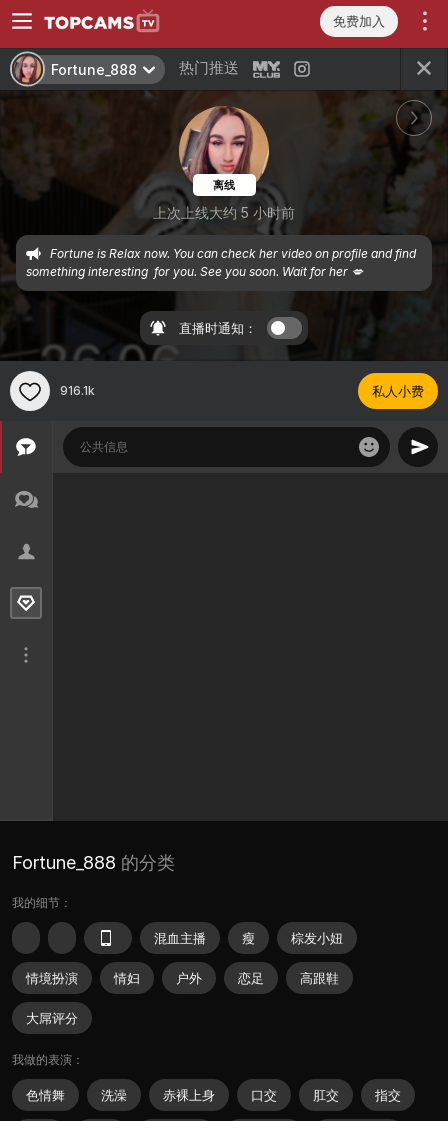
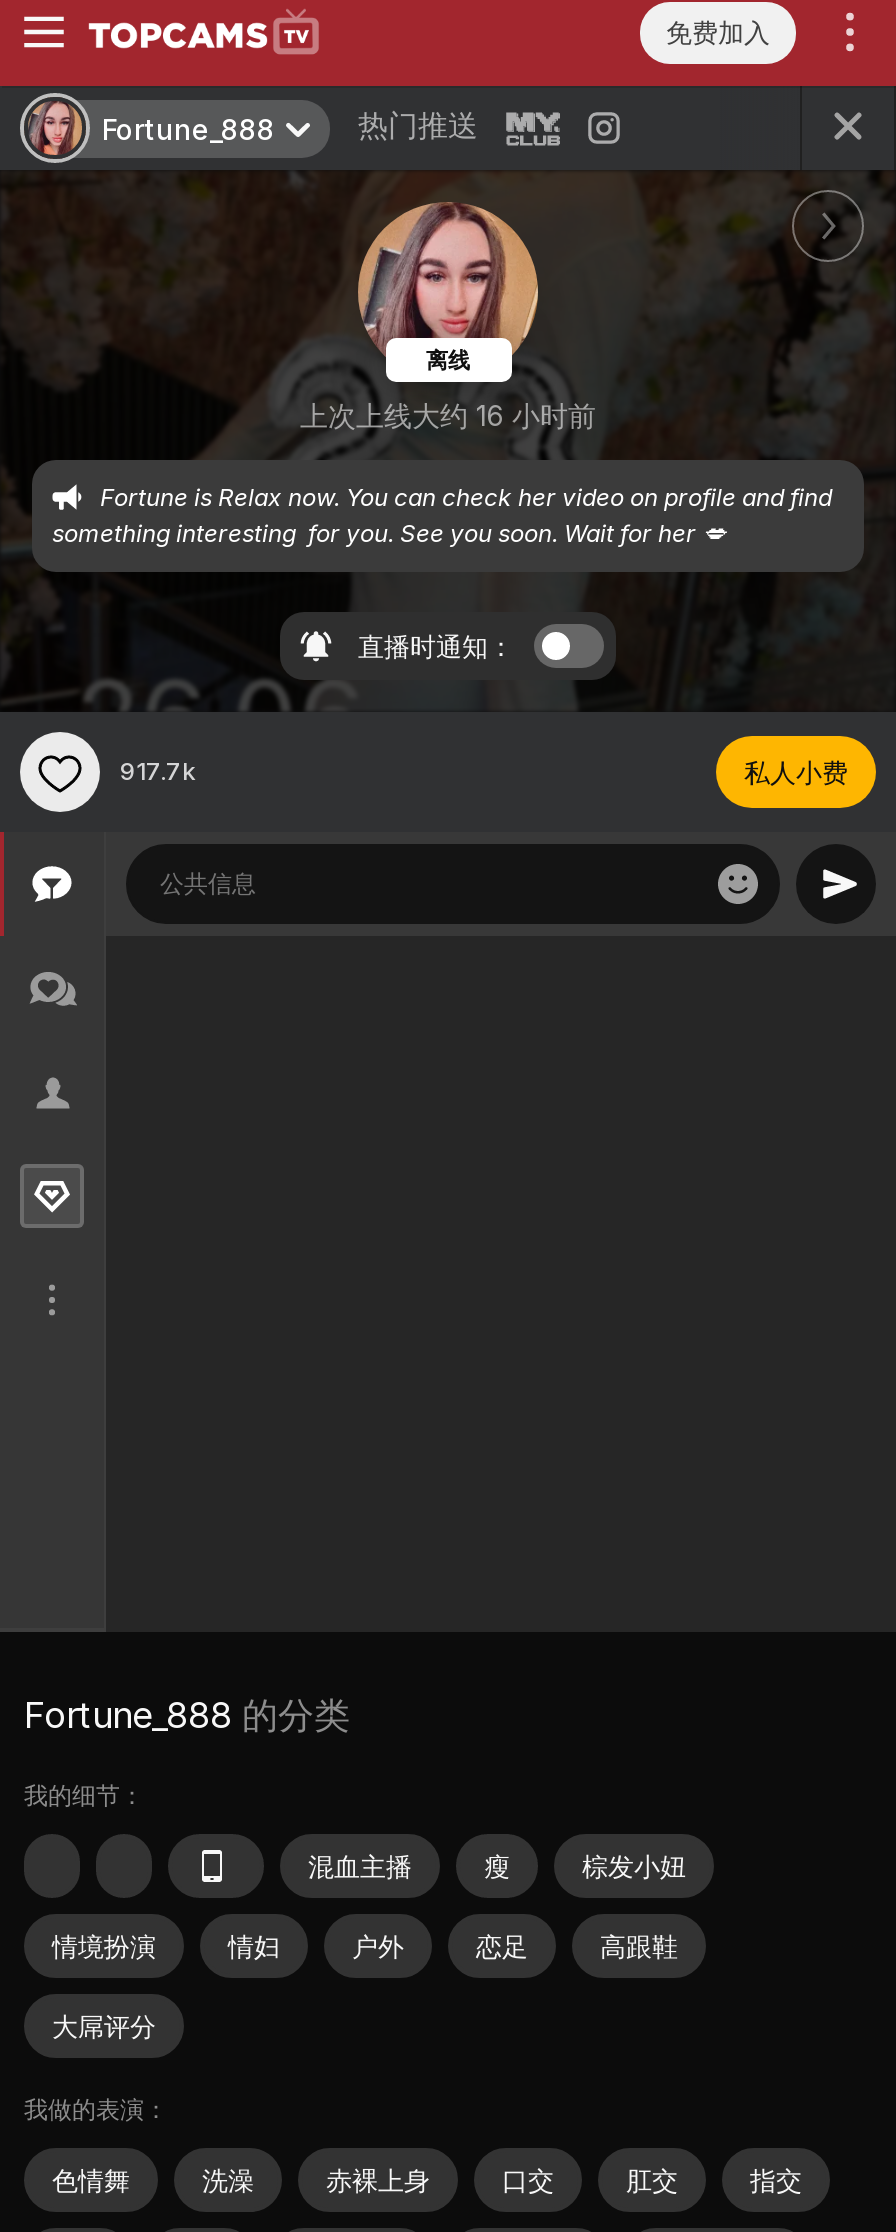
- 上次上线大约 5 小时前
+ 上次上线大约 16 小时前

- 916.1k
+ 917.7k
